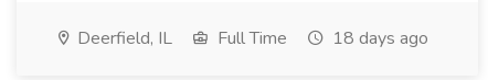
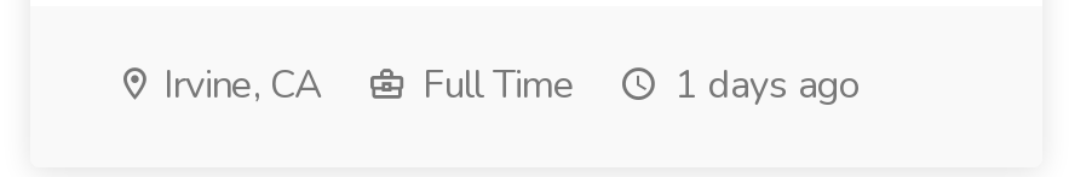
- Deerfield, IL
+ Irvine, CA

- 18 days ago
+ 1 days ago
